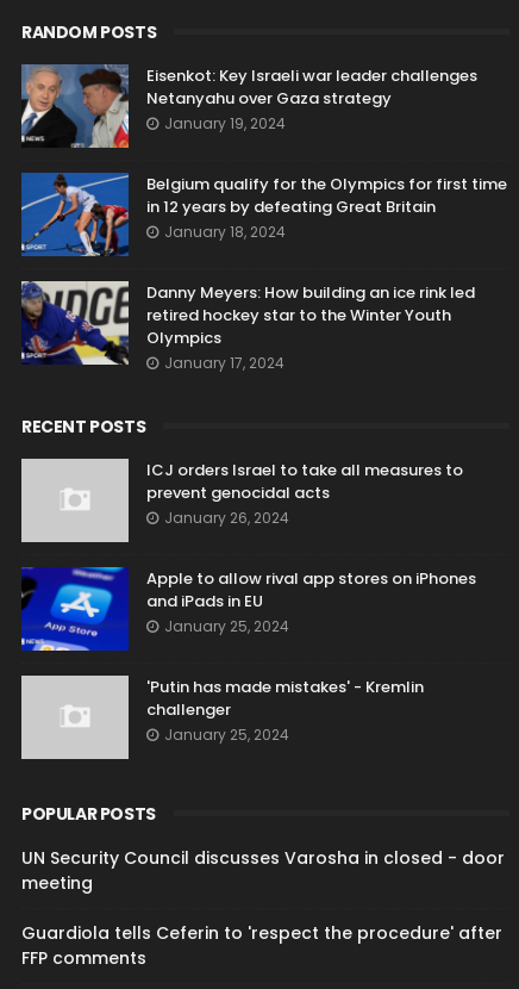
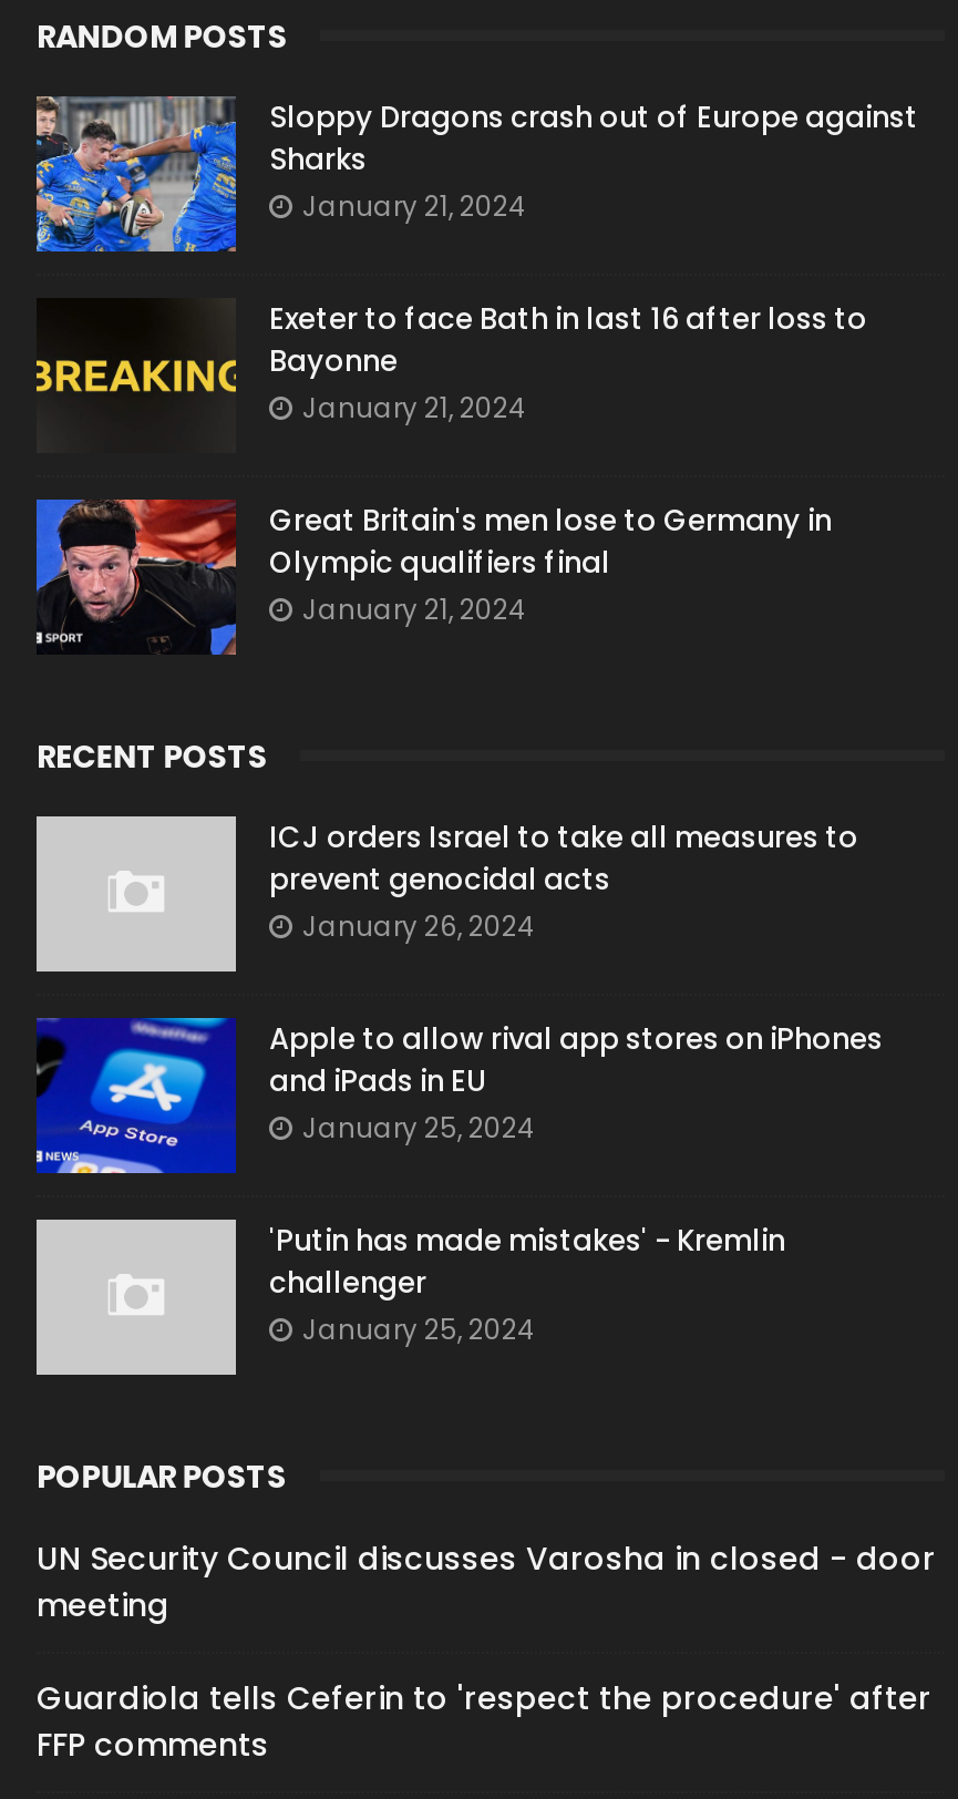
- [image]
- Eisenkot: Key Israeli war leader challenges
- Netanyahu over Gaza strategy
- January 19, 2024
+ [image]
+ Sloppy Dragons crash out of Europe against
+ Sharks
+ January 21, 2024

- [image]
- Belgium qualify for the Olympics for first time
- in 12 years by defeating Great Britain
- January 18, 2024
+ [image]
+ Exeter to face Bath in last 16 after loss to
+ Bayonne
+ January 21, 2024

- [image]
- Danny Meyers: How building an ice rink led
- retired hockey star to the Winter Youth
- Olympics
- January 17, 2024
+ [image]
+ Great Britain's men lose to Germany in
+ Olympic qualifiers final
+ January 21, 2024
